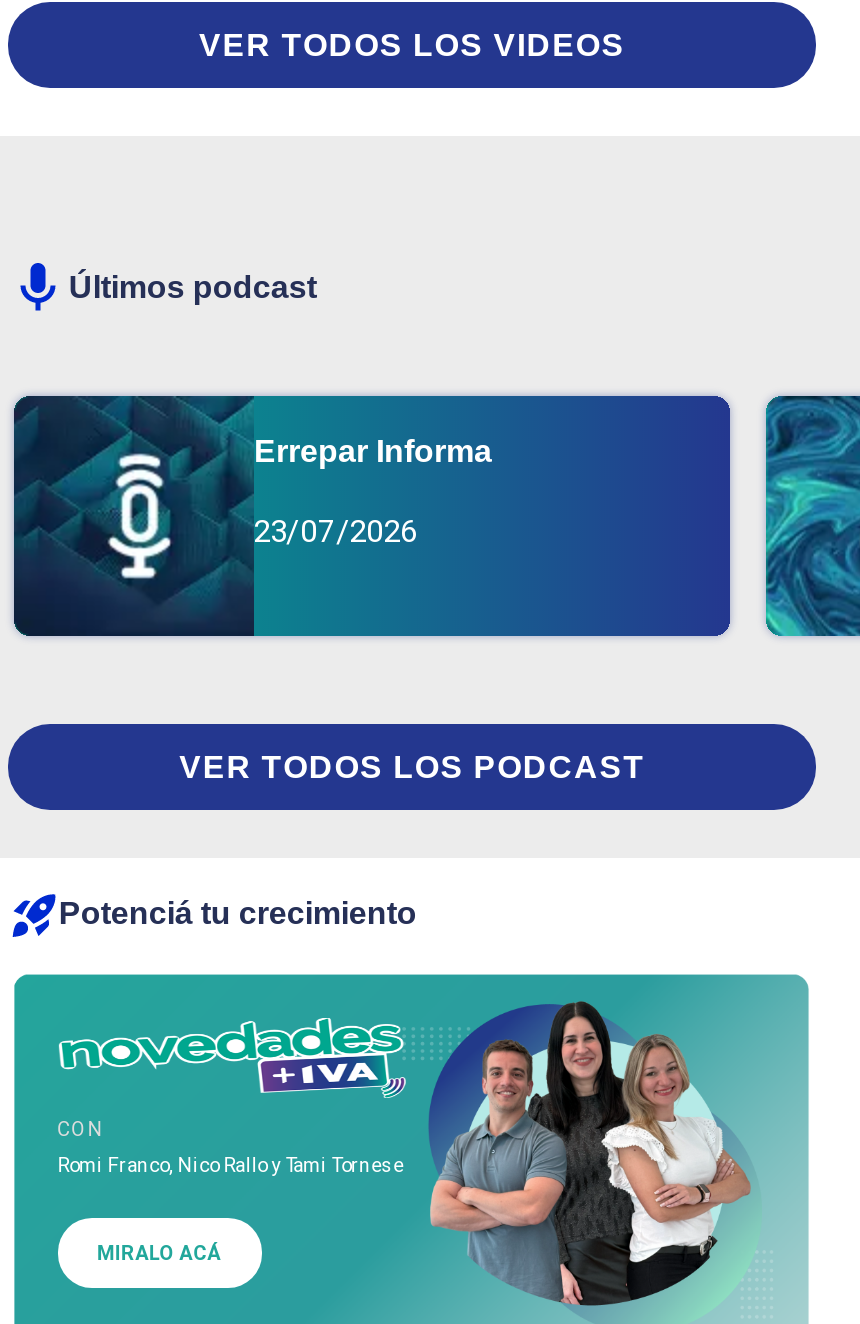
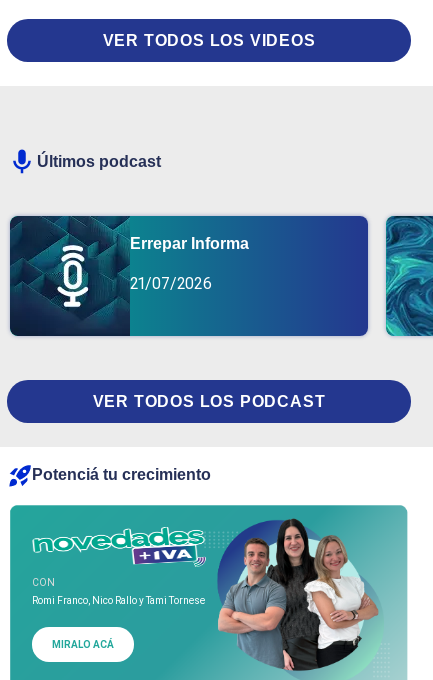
- 23/07/2026
+ 21/07/2026
